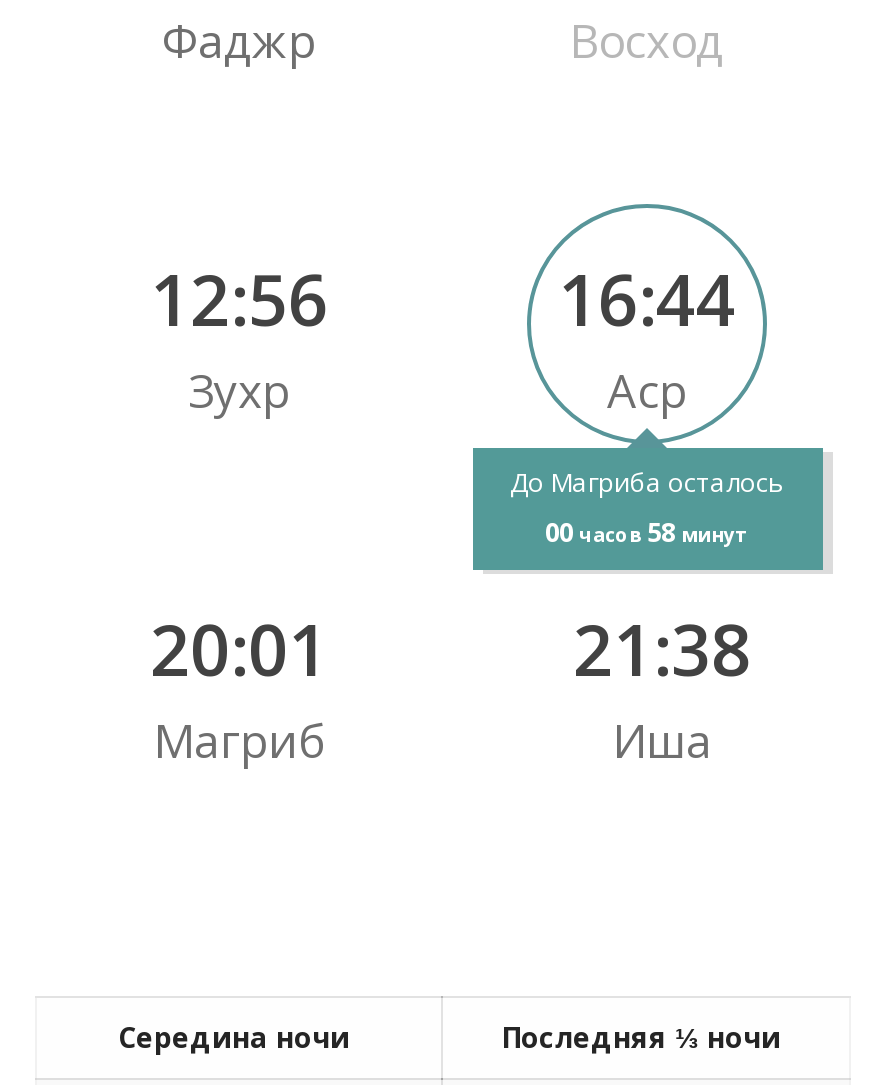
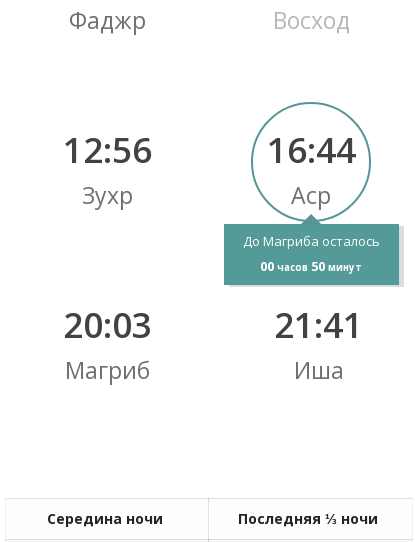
- 00 часов 58 минут
+ 00 часов 50 минут

- 20:01
+ 20:03

- 21:38
+ 21:41
